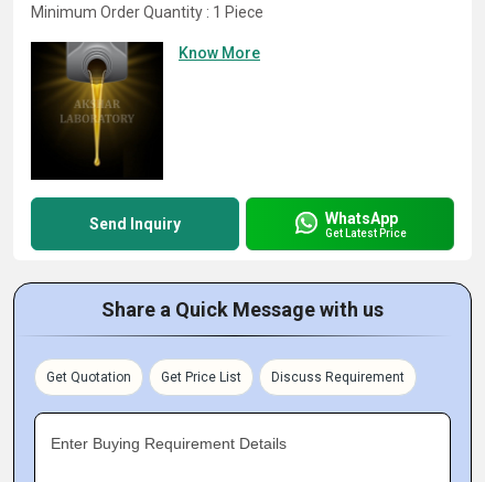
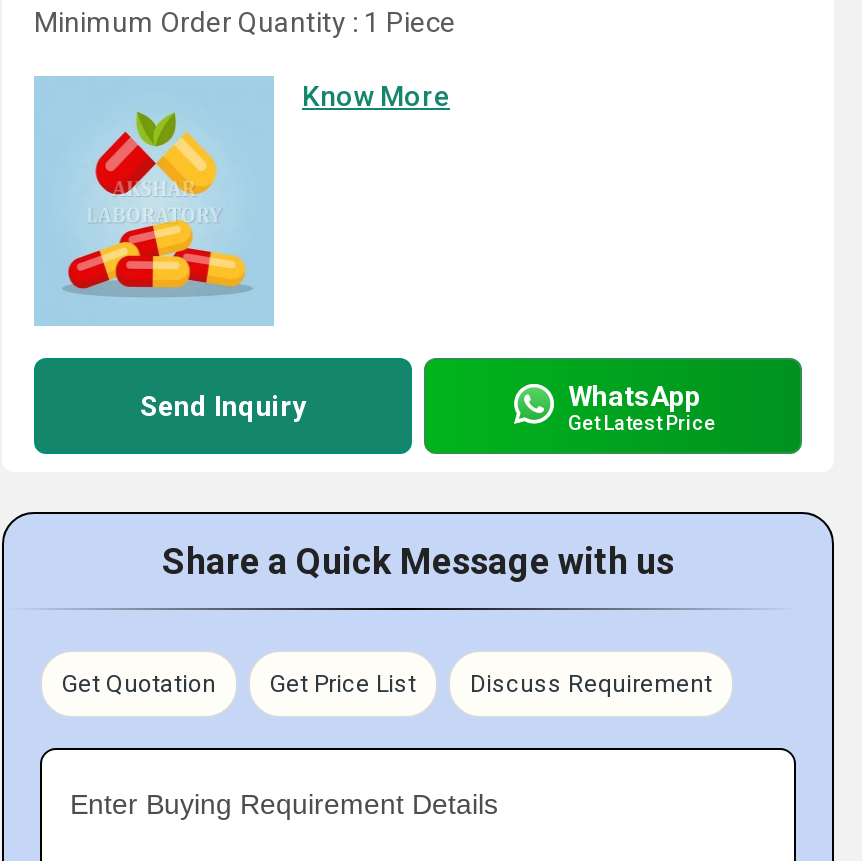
- [image]
+ [image]
